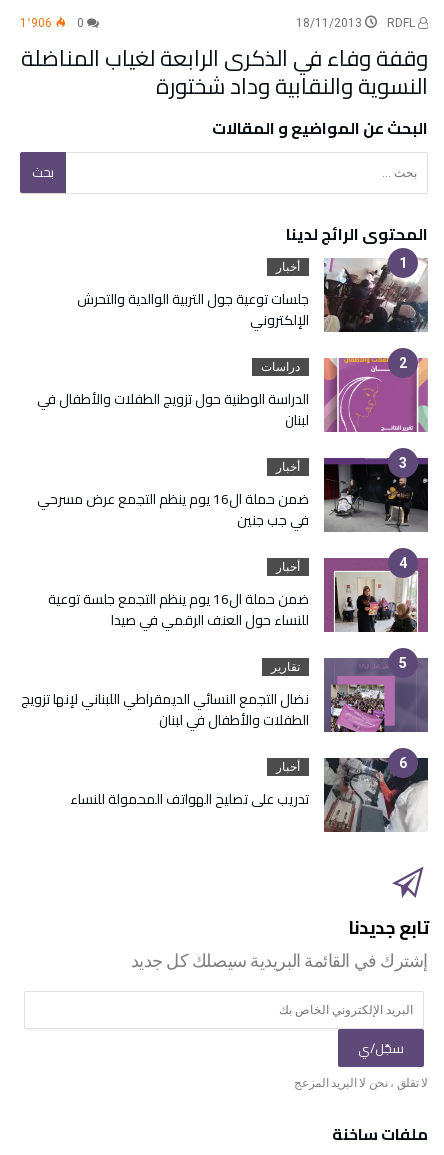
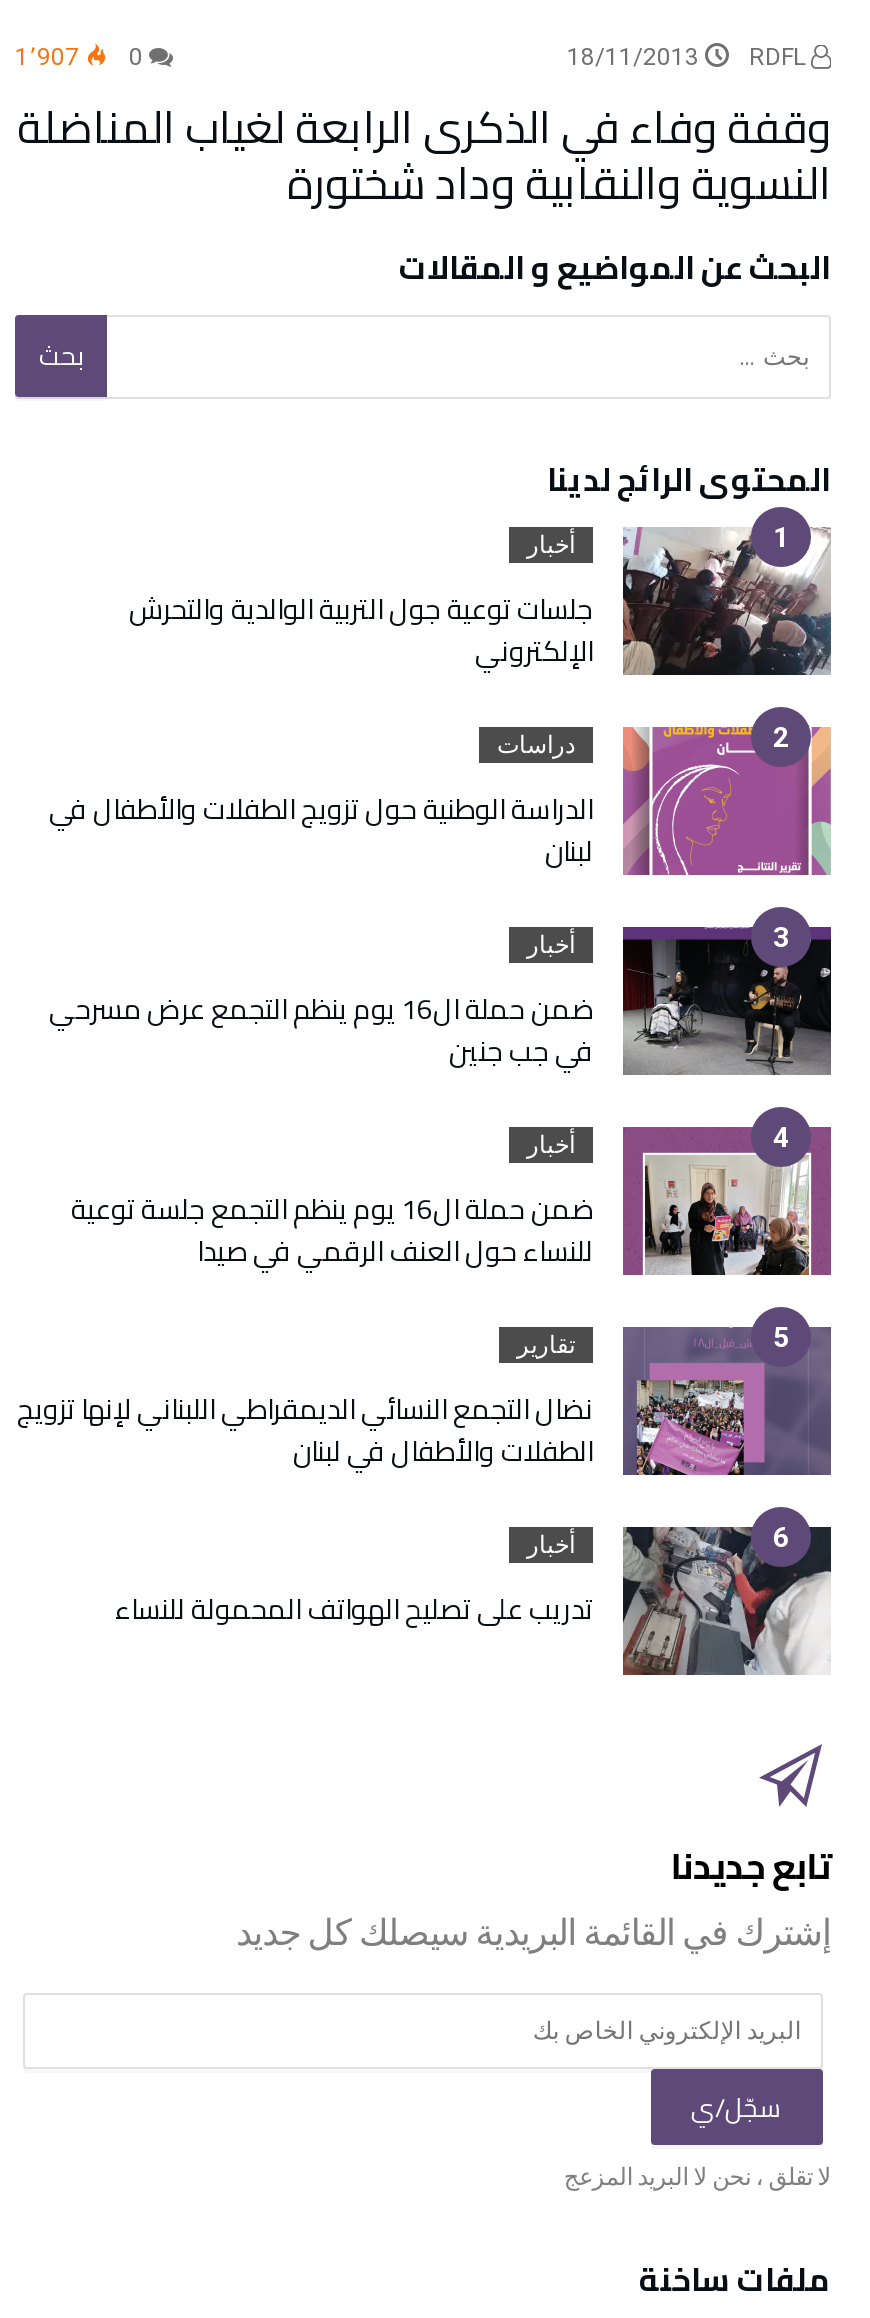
- 1٬906
+ 1٬907
